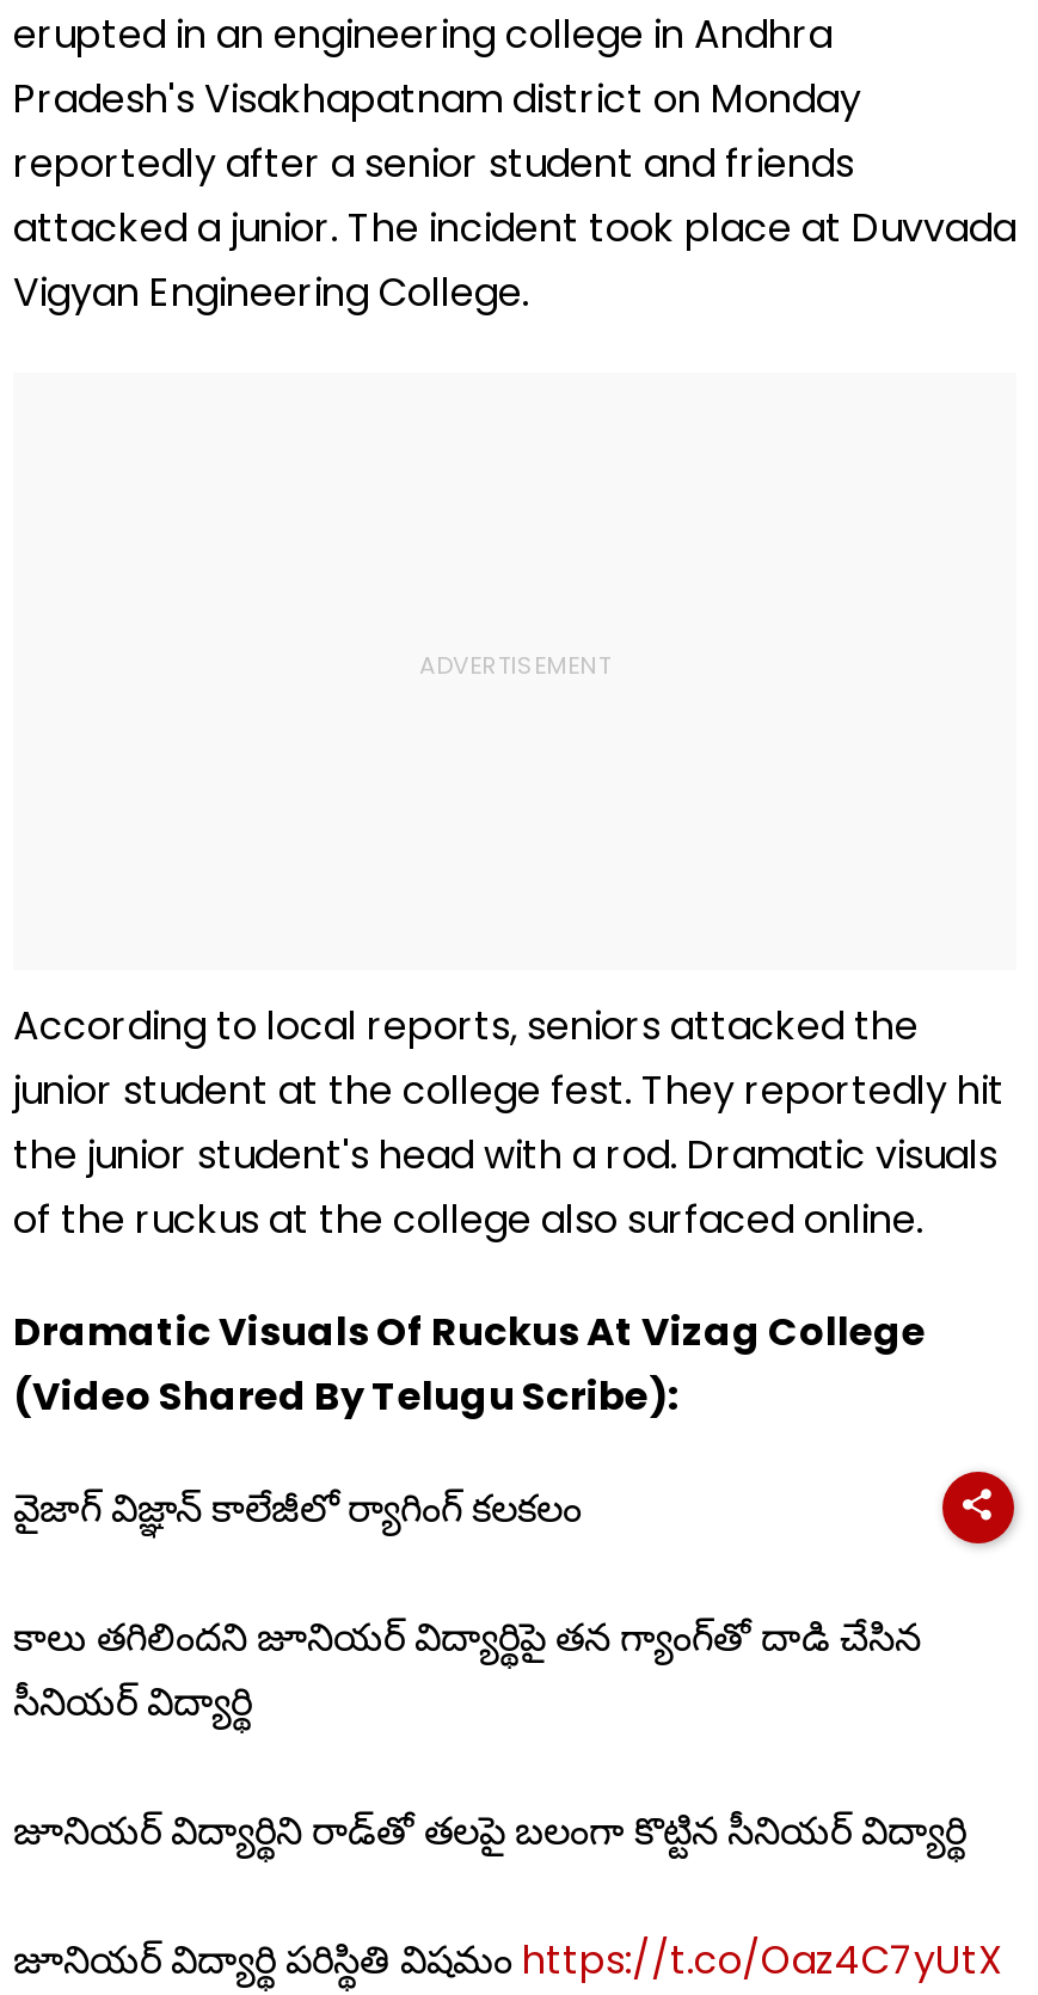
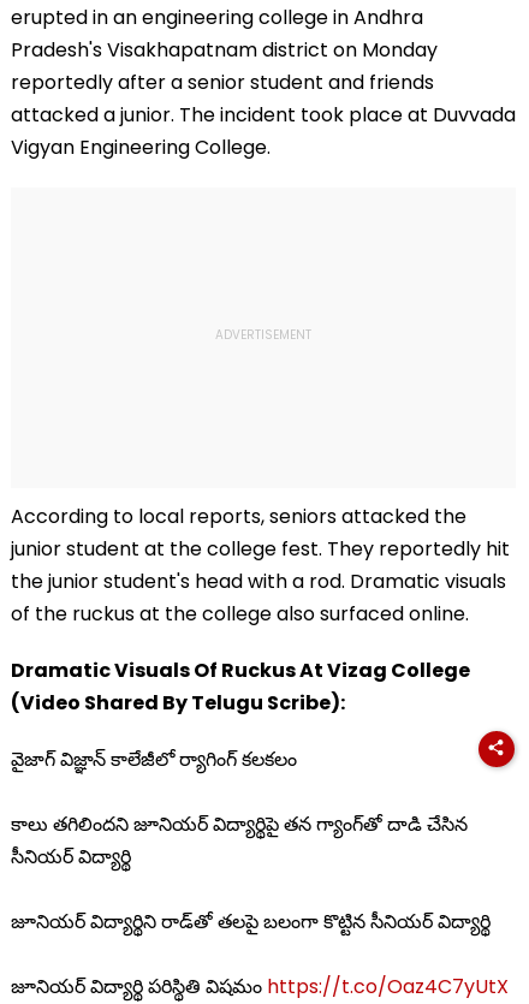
- [image]
+ [image]
